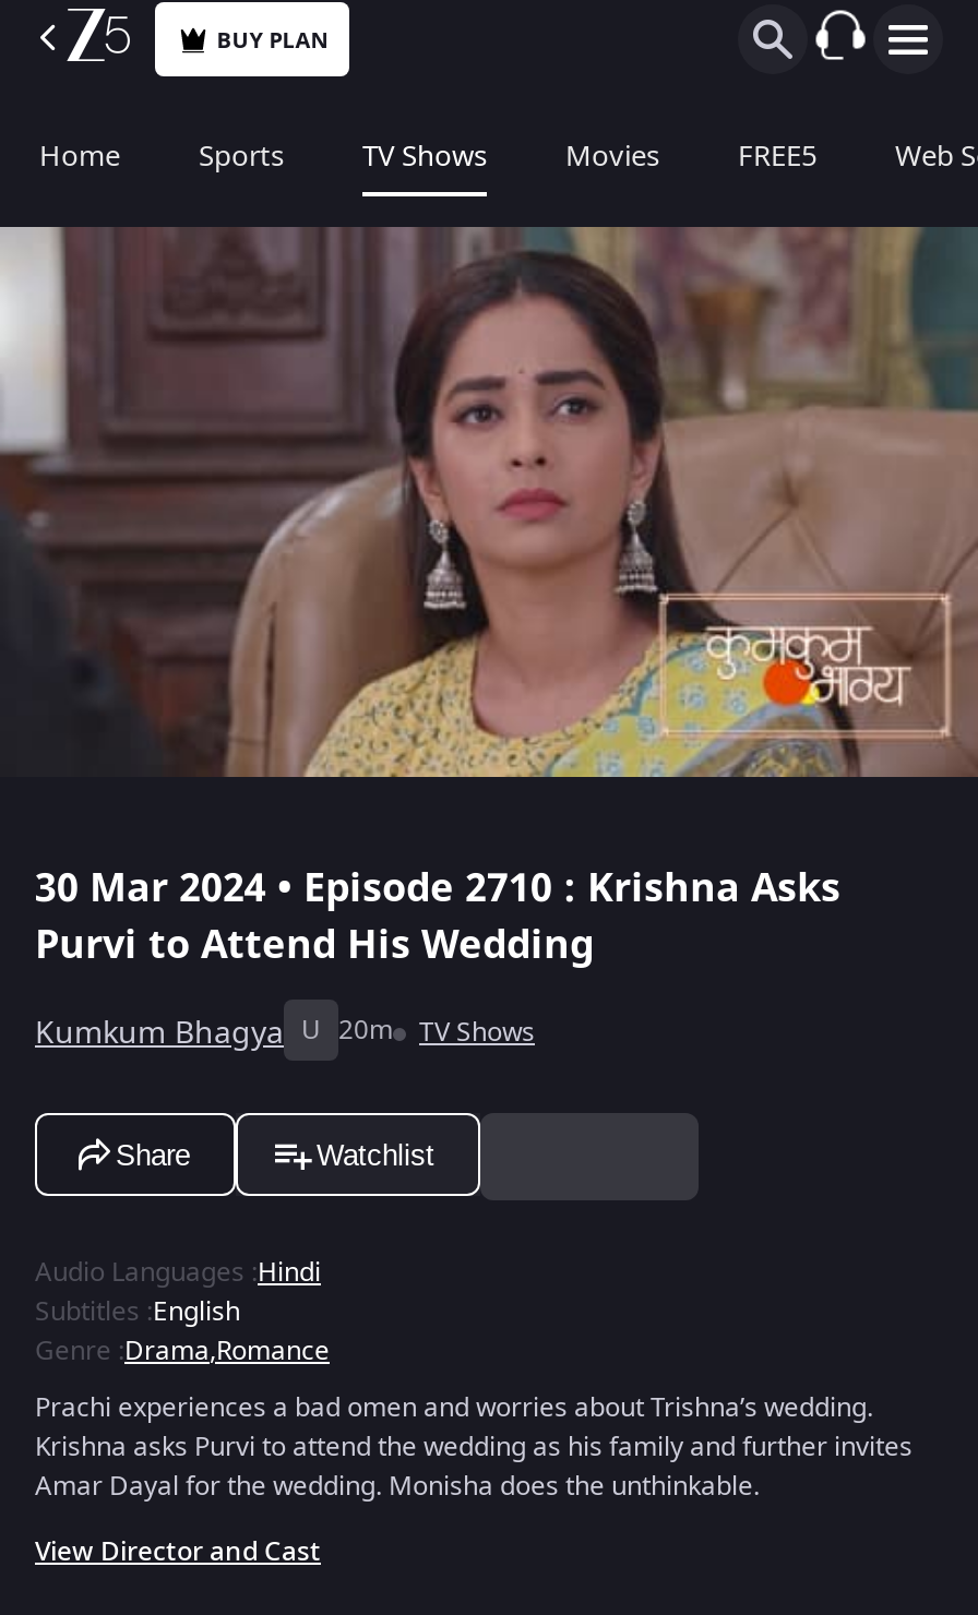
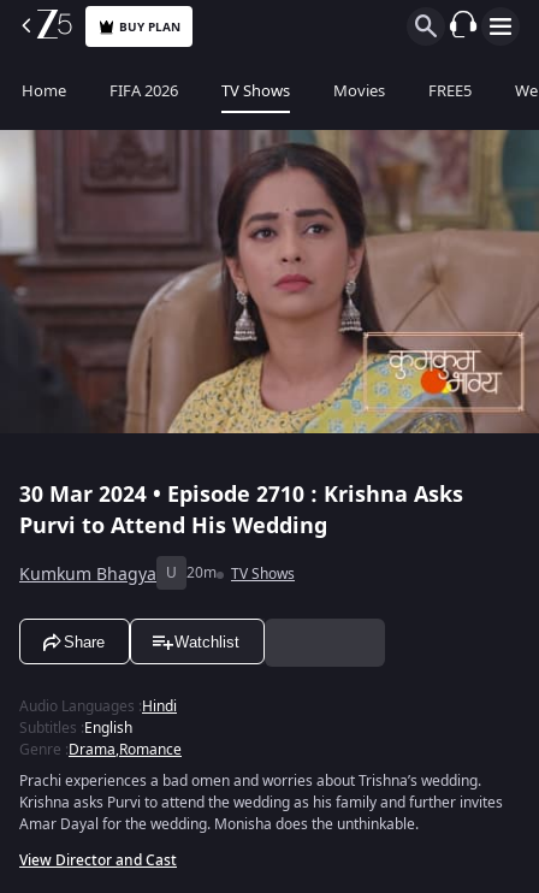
- Sports
+ FIFA 2026
